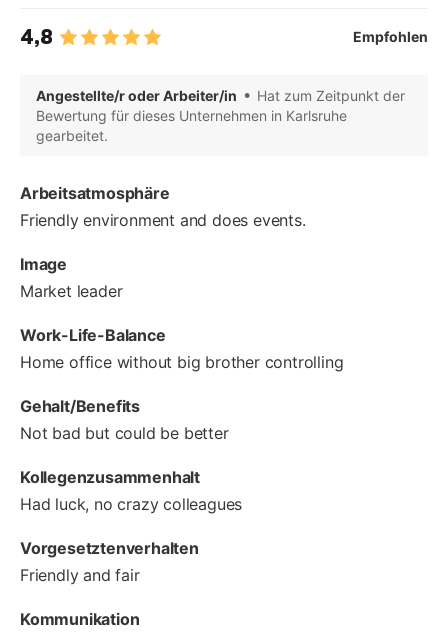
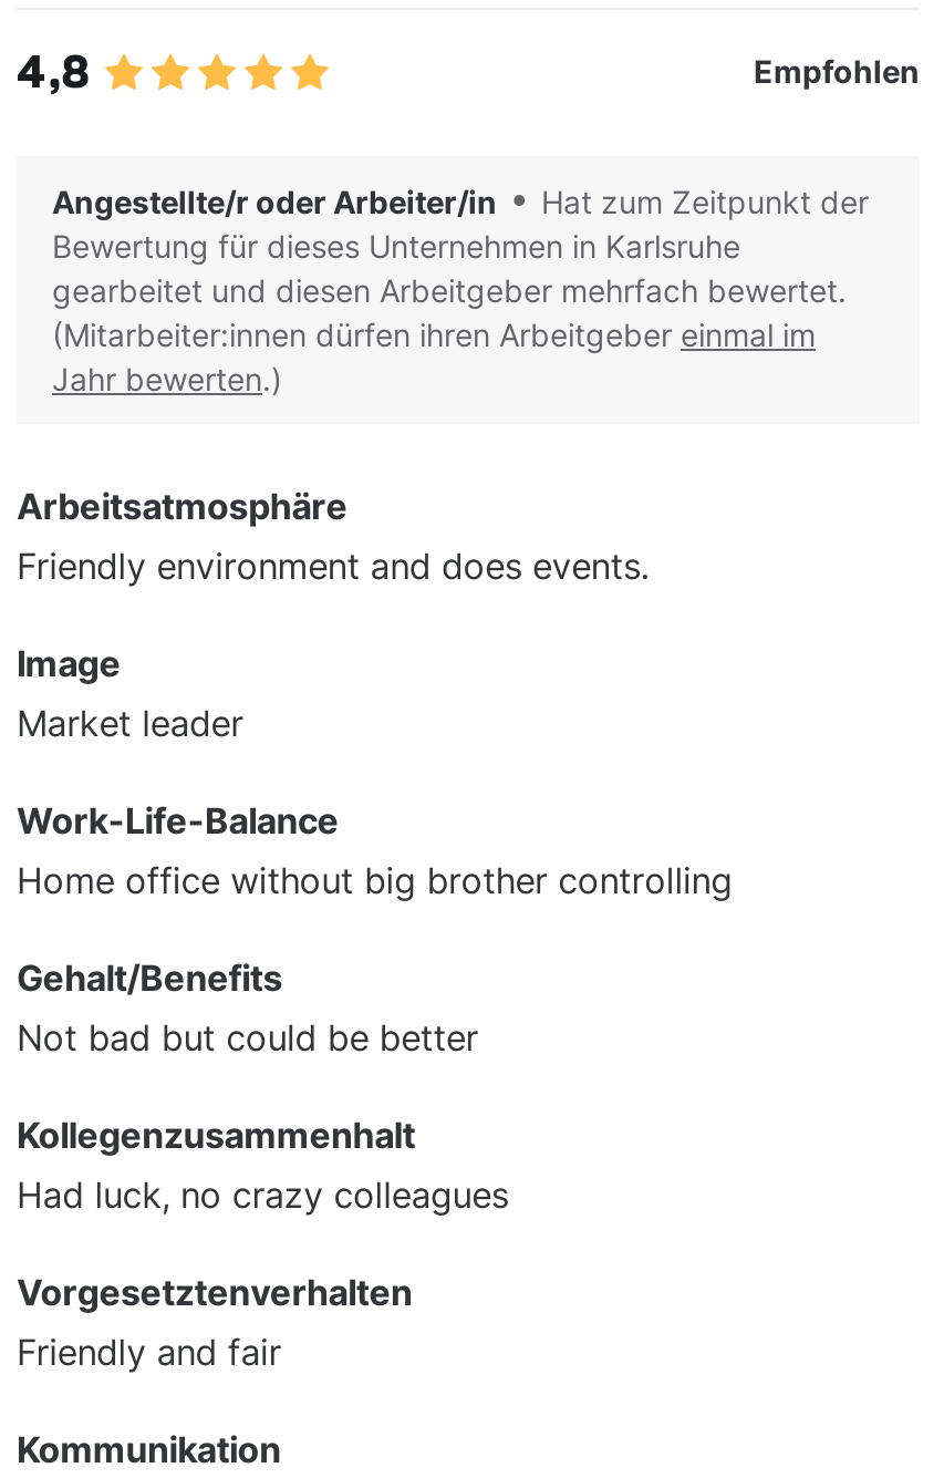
- gearbeitet.
+ gearbeitet und diesen Arbeitgeber mehrfach bewertet.
+ (Mitarbeiter:innen dürfen ihren Arbeitgeber einmal im
+ Jahr bewerten.)
